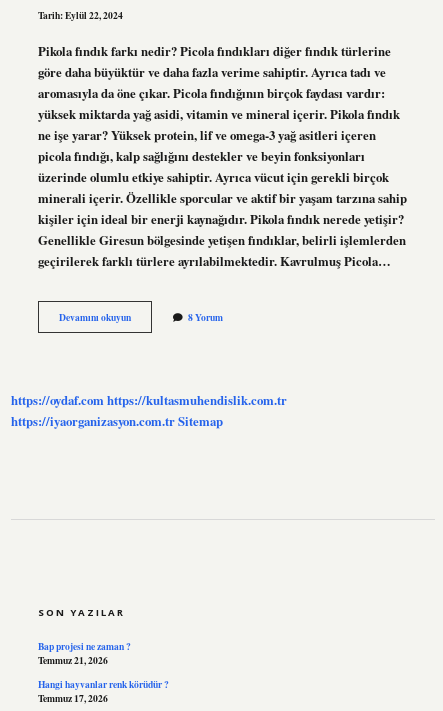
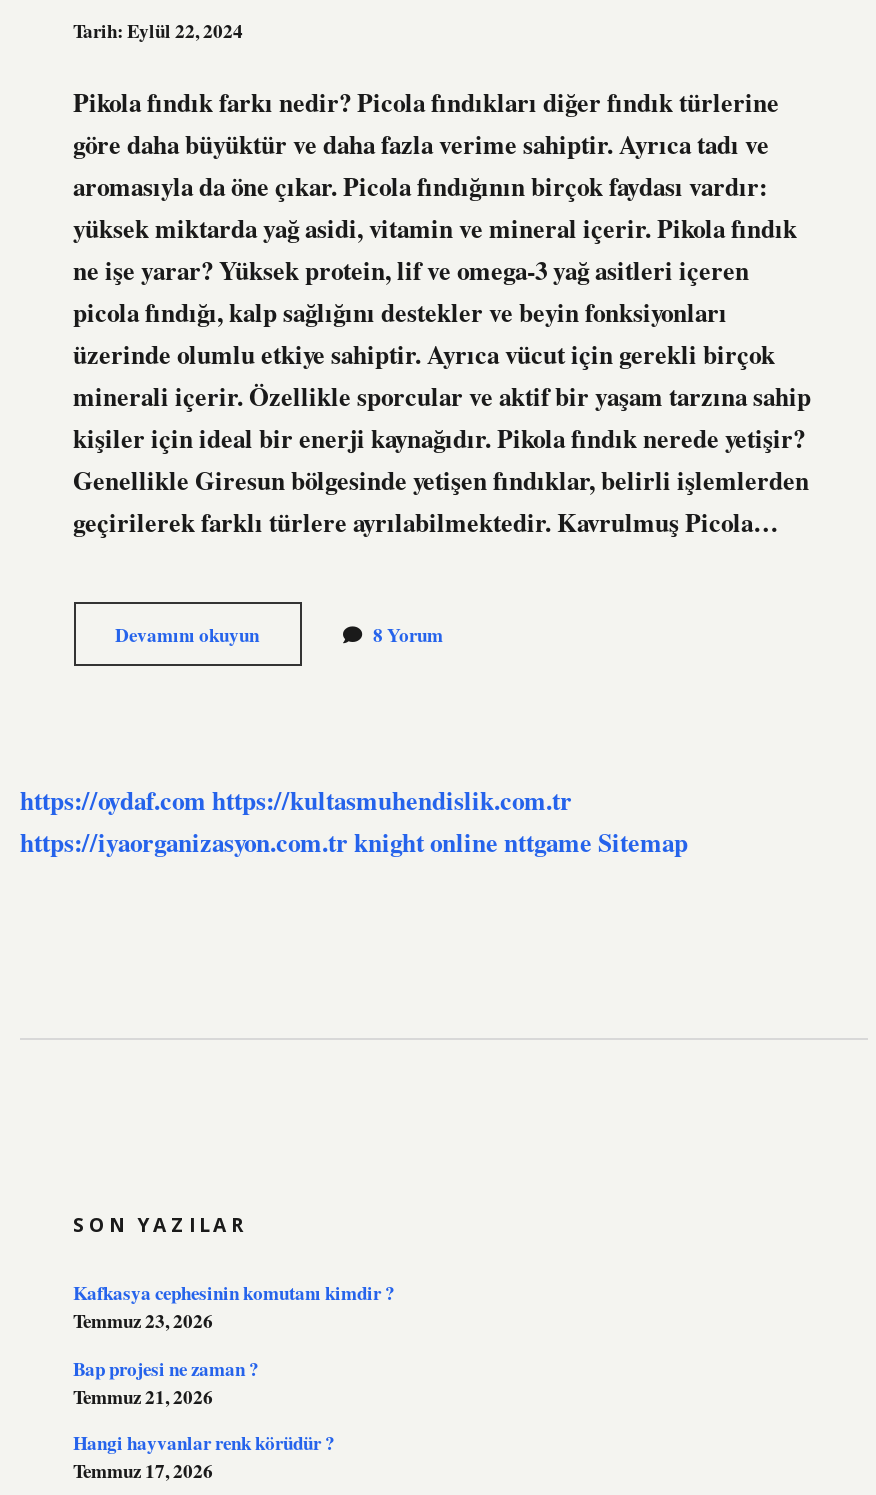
- https://iyaorganizasyon.com.tr Sitemap
+ https://iyaorganizasyon.com.tr knight online nttgame Sitemap

+ Kafkasya cephesinin komutanı kimdir ?
+ Temmuz 23, 2026
